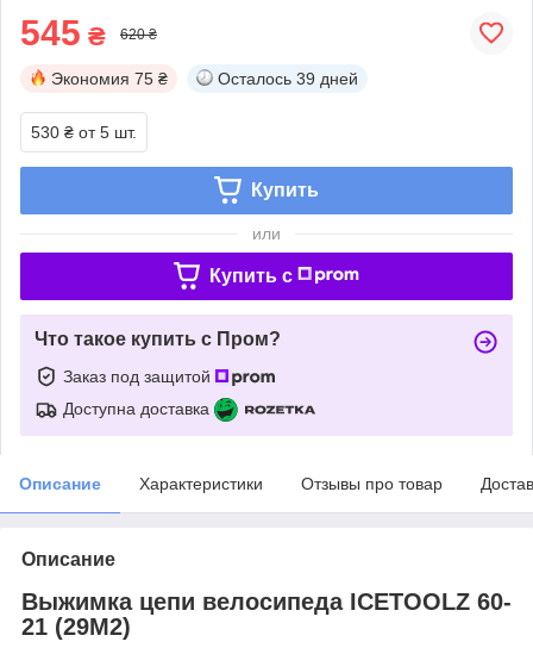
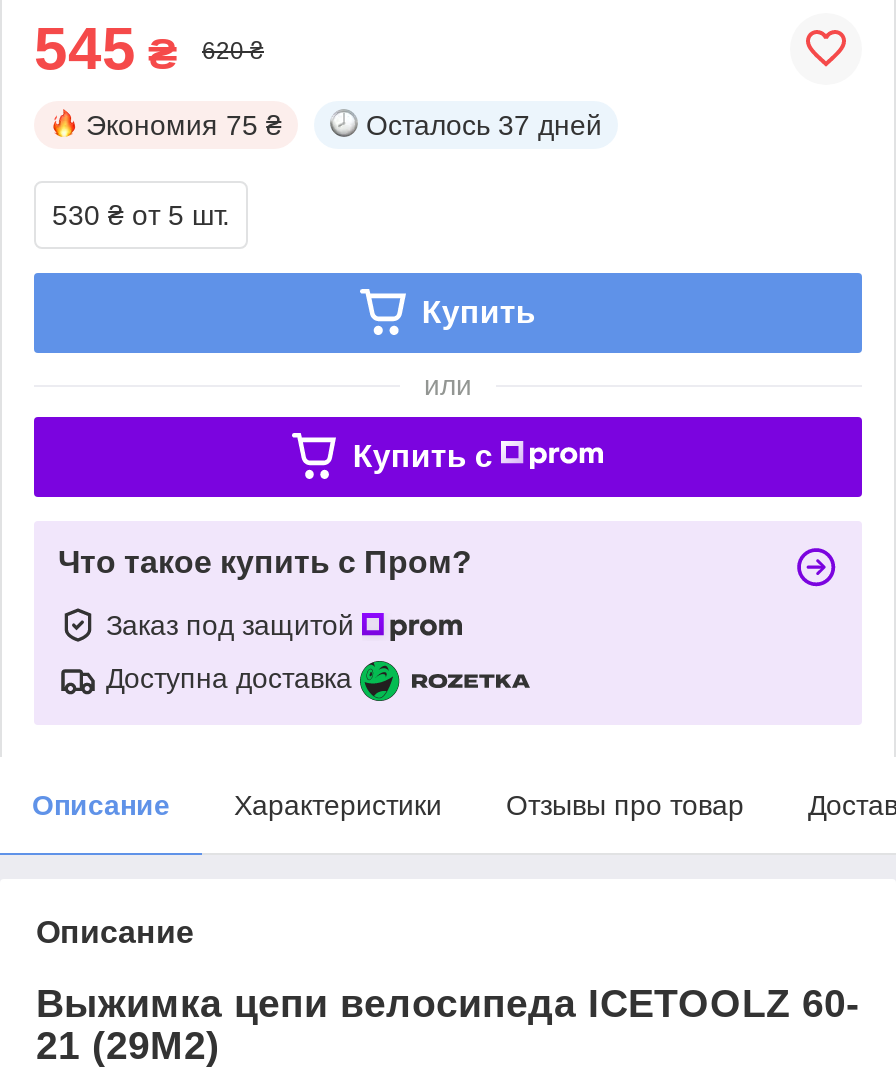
- Осталось 39 дней
+ Осталось 37 дней
